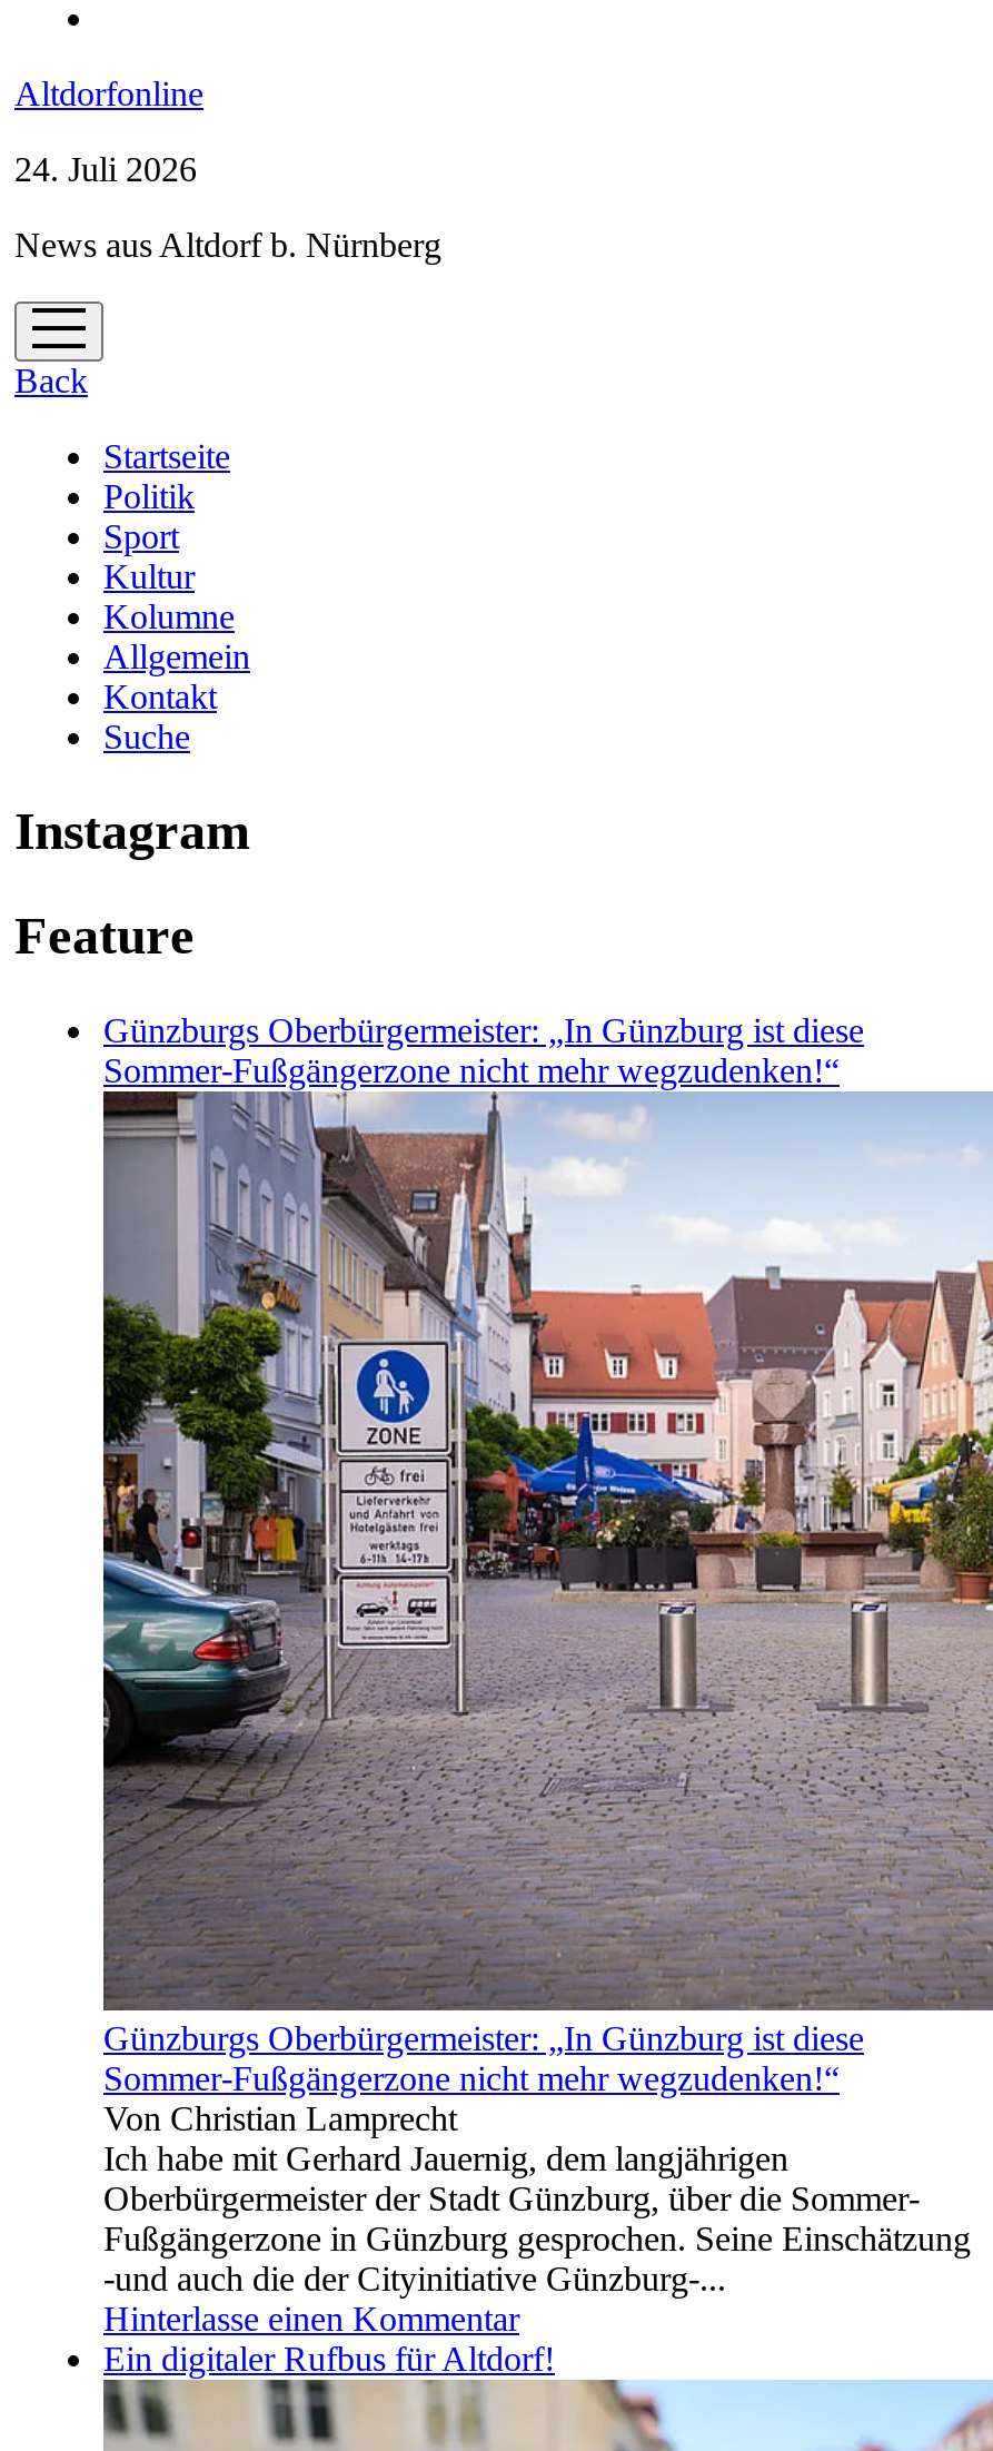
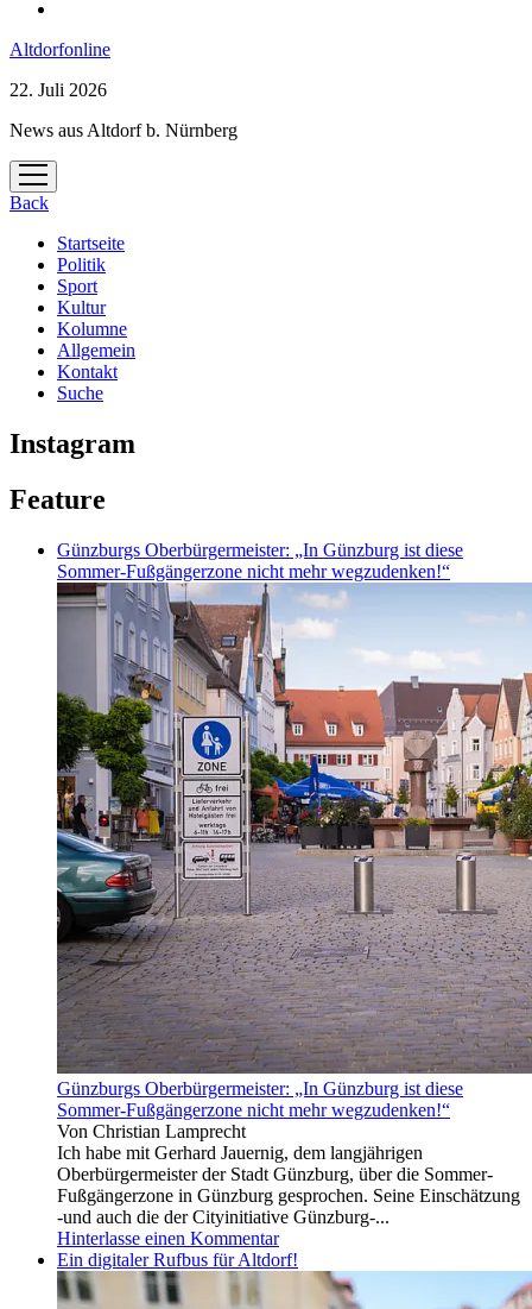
- 24. Juli 2026
+ 22. Juli 2026
